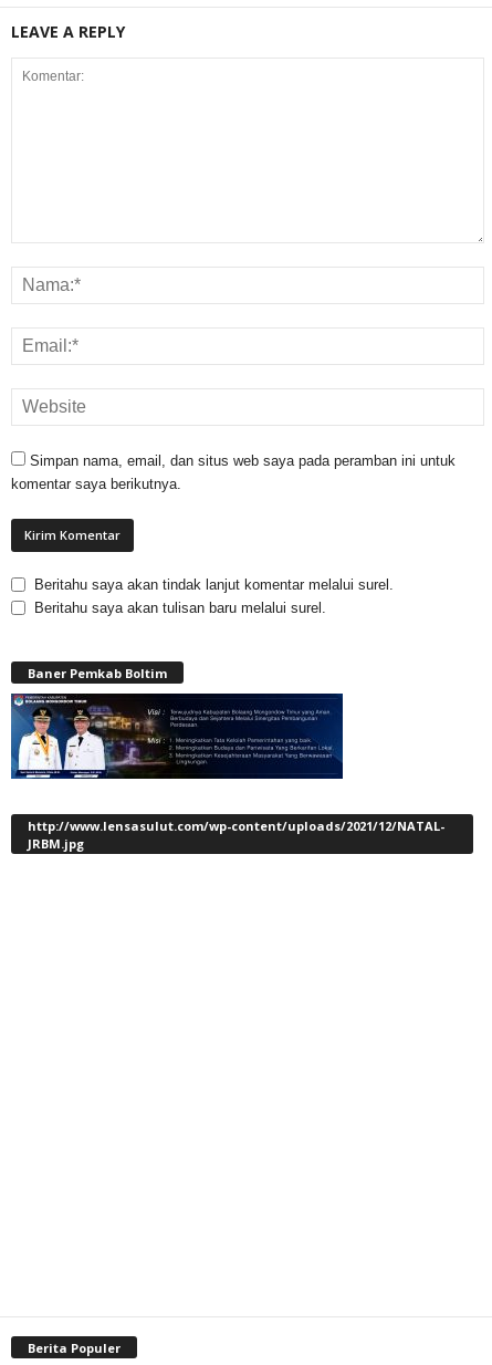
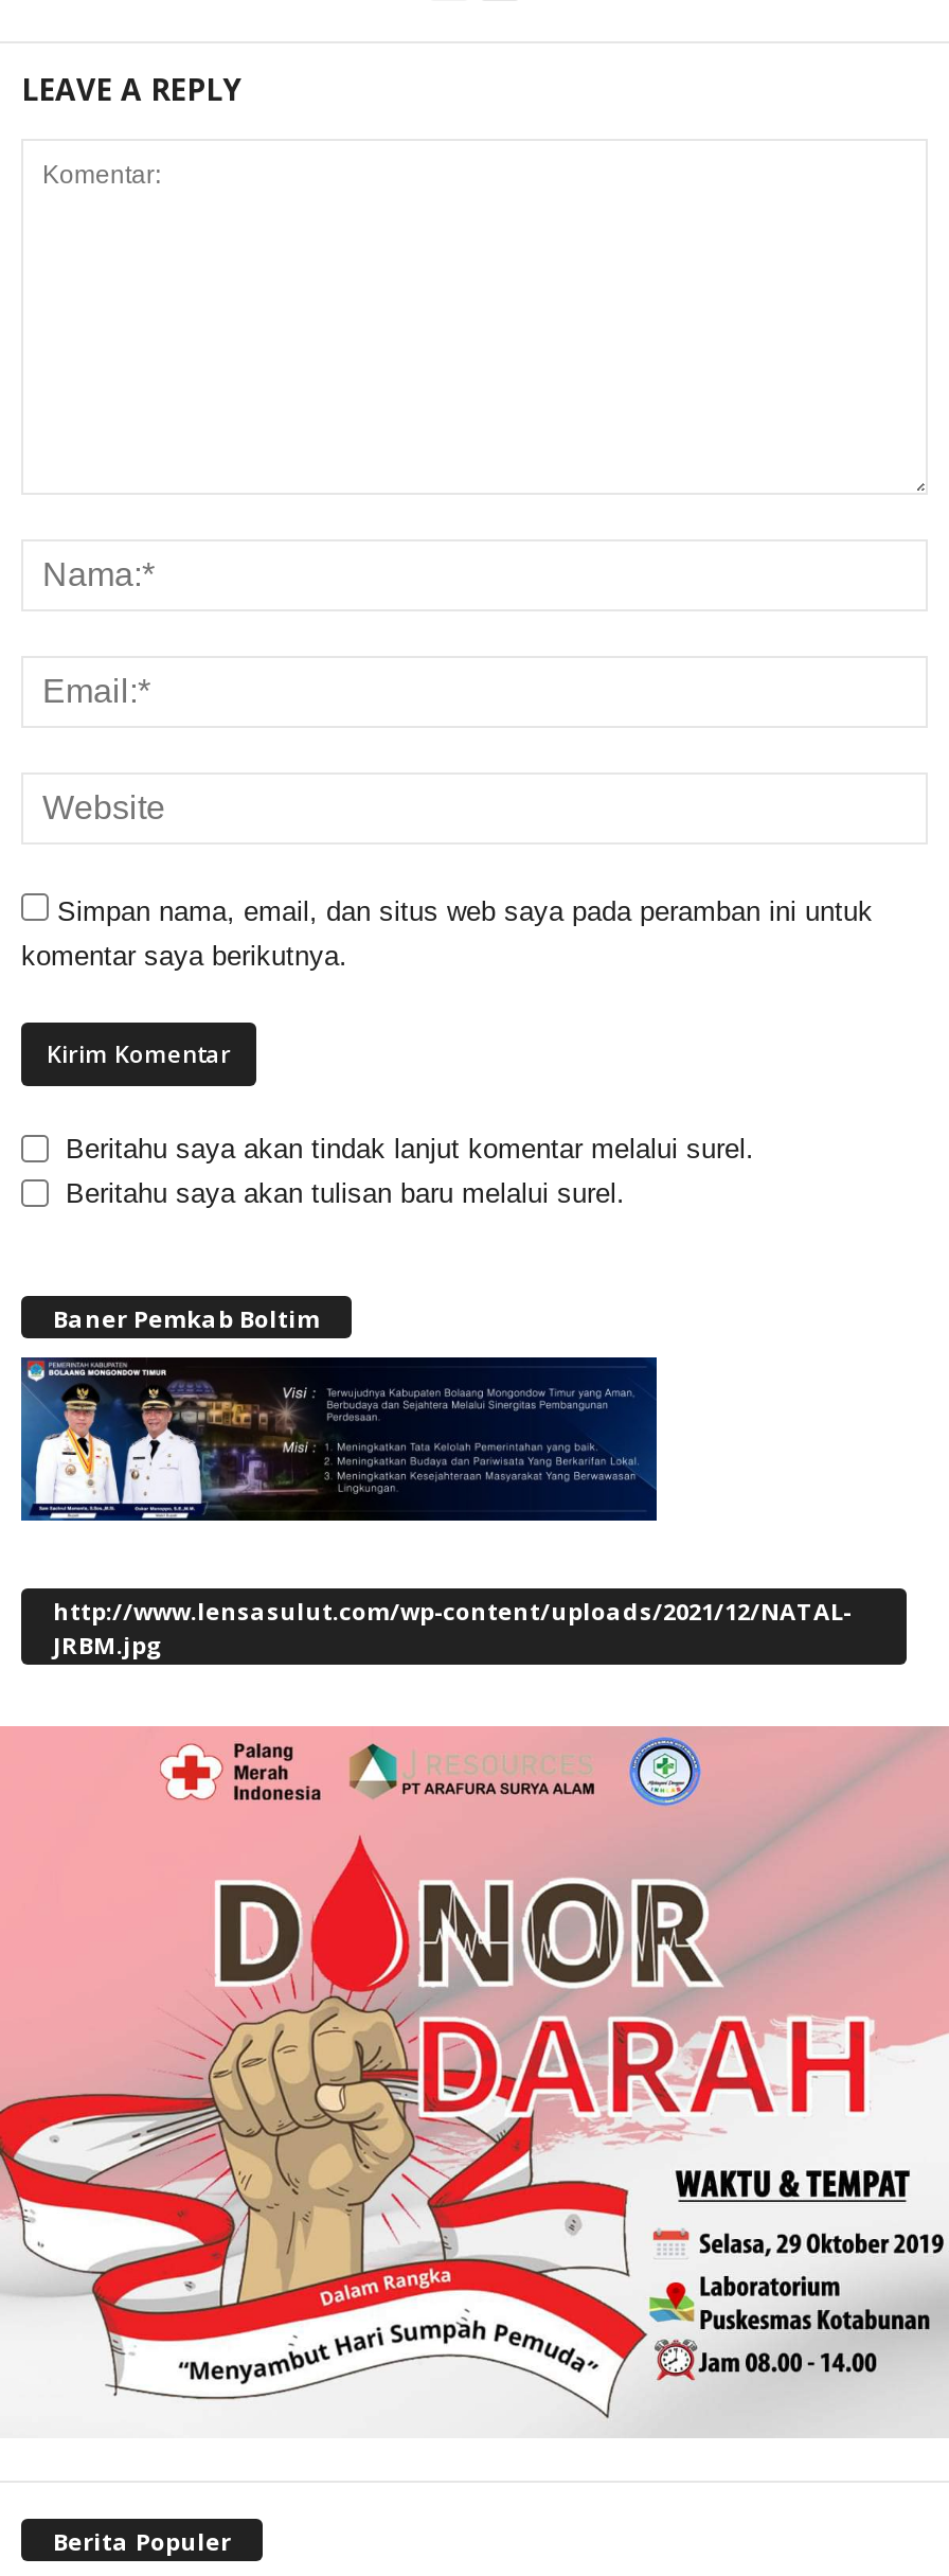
+ [image]
